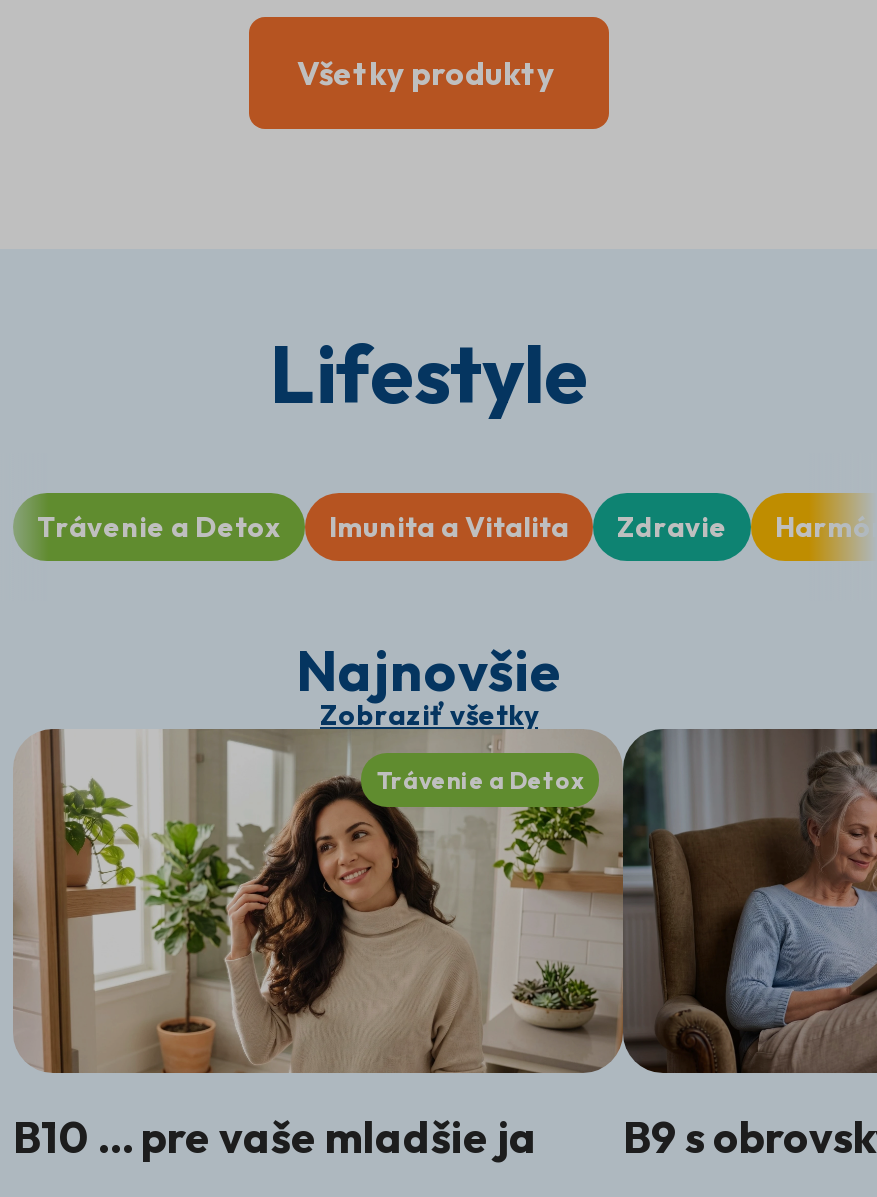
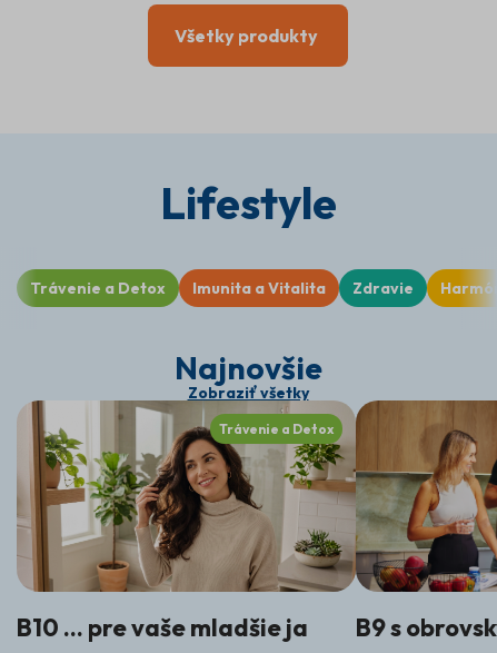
- [image]
+ [image]
